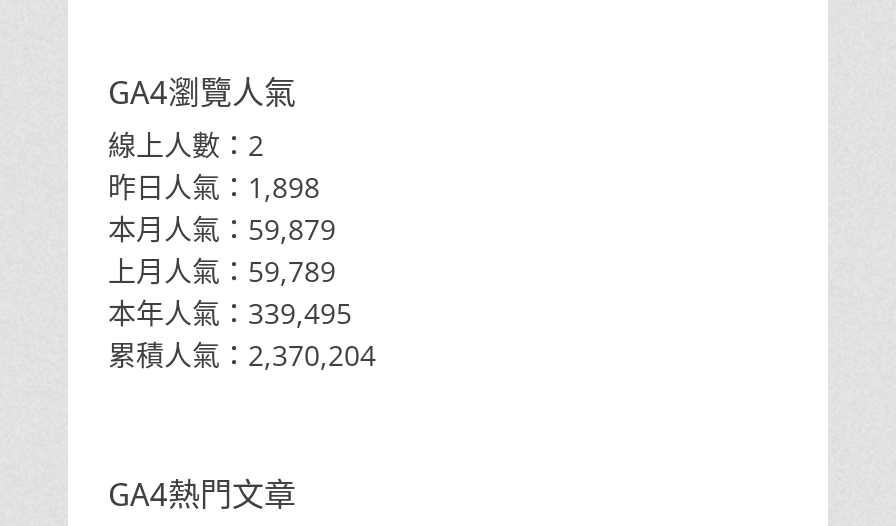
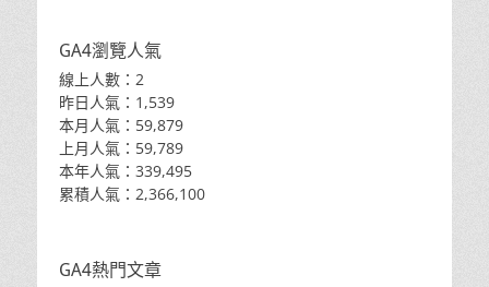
- 昨日人氣：1,898
+ 昨日人氣：1,539

- 累積人氣：2,370,204
+ 累積人氣：2,366,100
